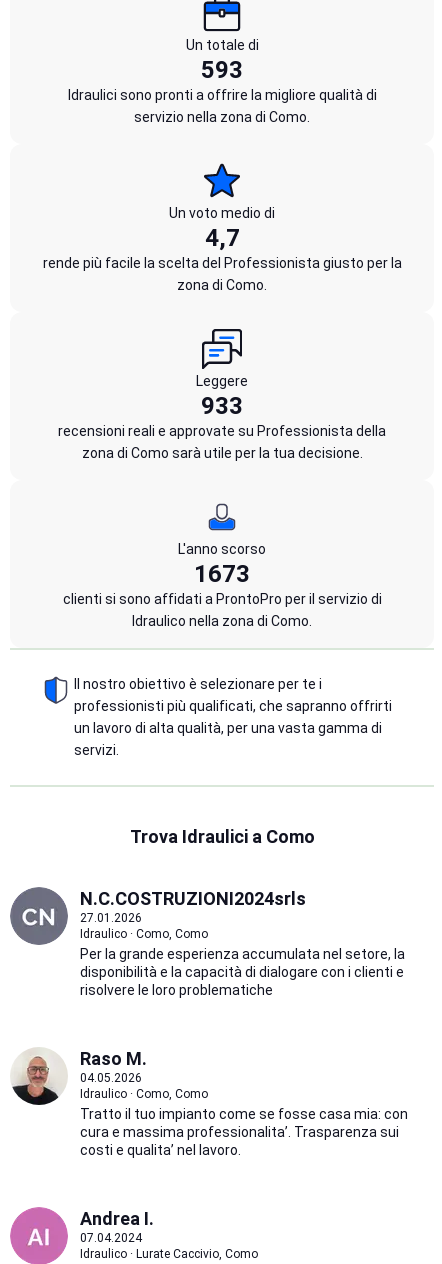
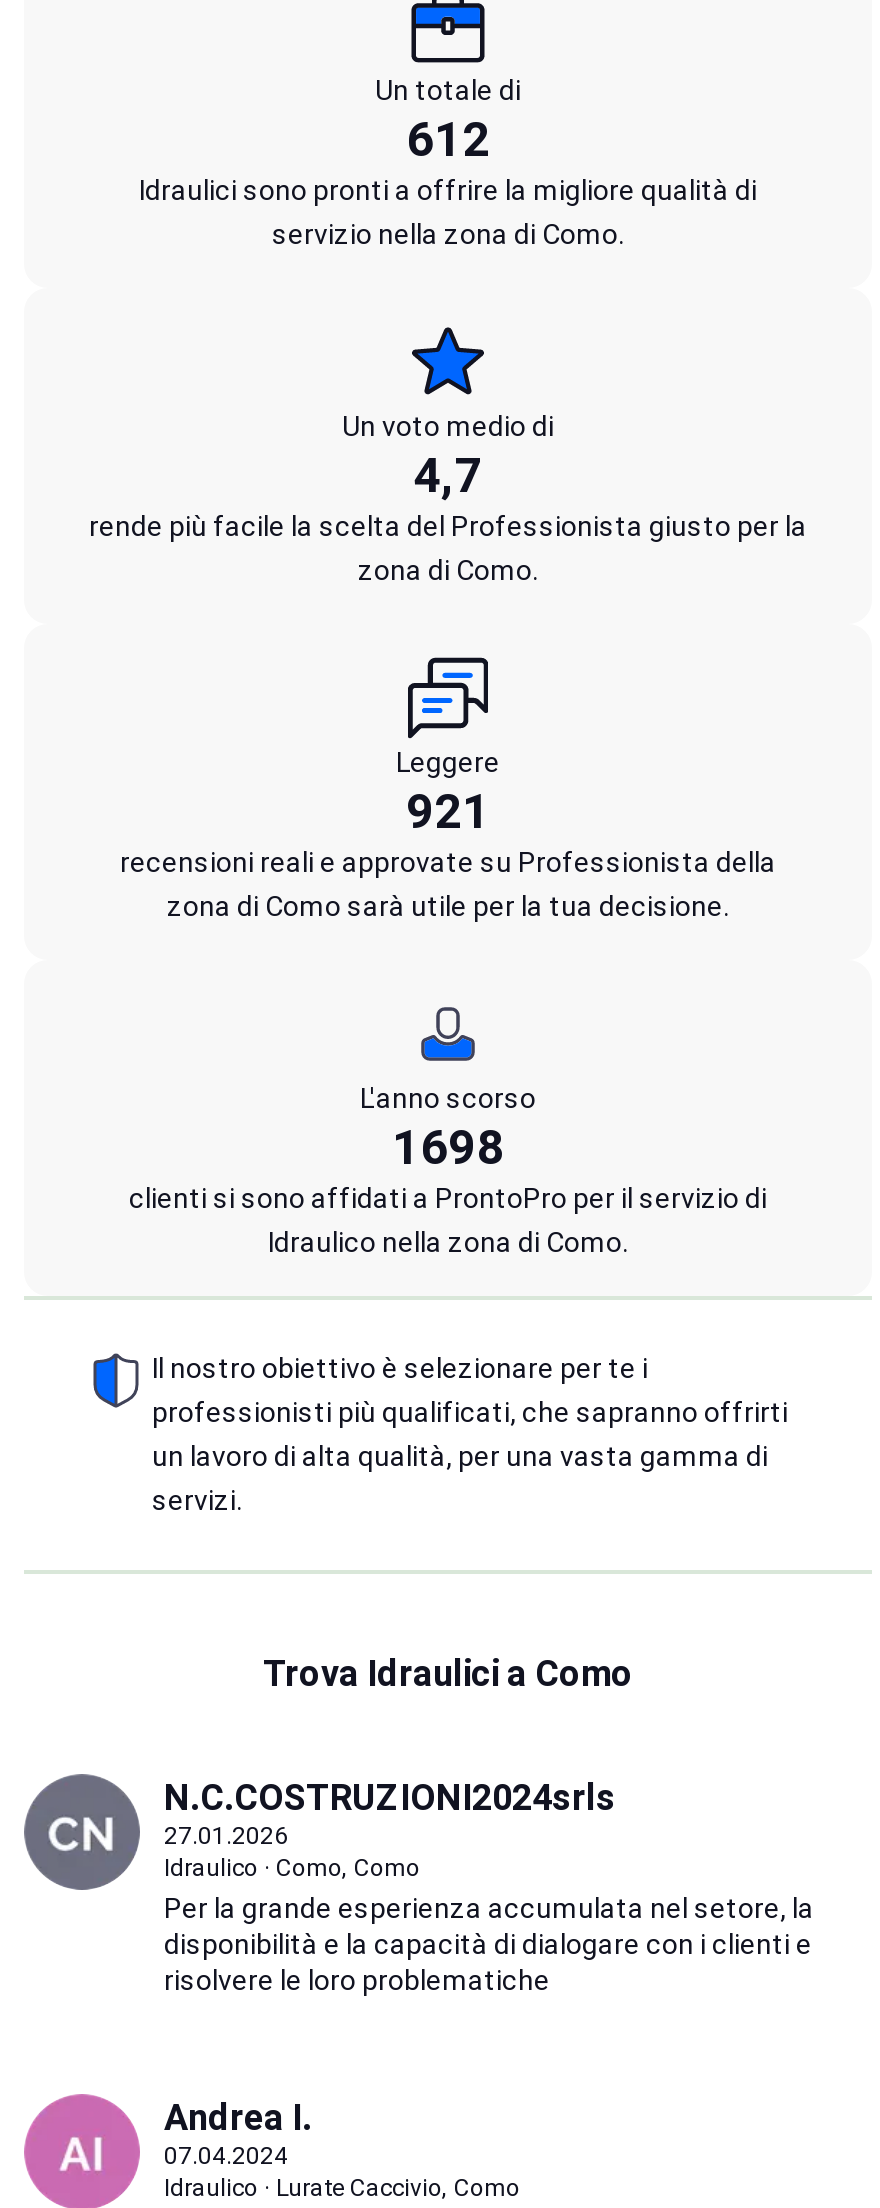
- 593
+ 612

- 933
+ 921

- 1673
+ 1698

- [image]
- Raso M.
- 04.05.2026
- Idraulico · Como, Como
- Tratto il tuo impianto come se fosse casa mia: con
- cura e massima professionalita’. Trasparenza sui
- costi e qualita’ nel lavoro.
